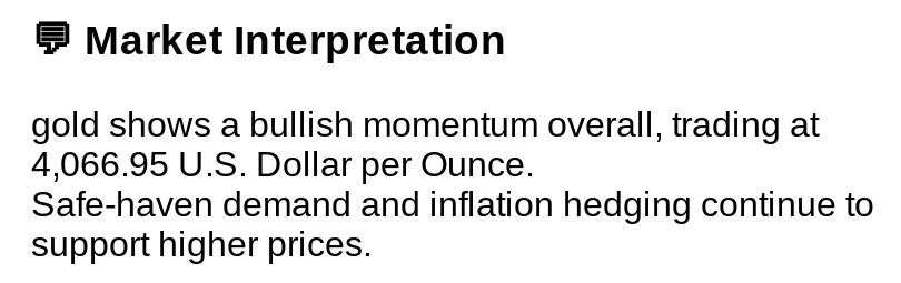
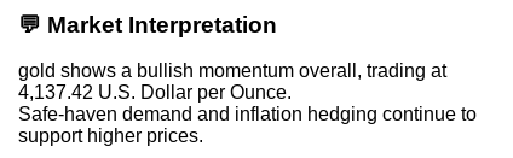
- 4,066.95 U.S. Dollar per Ounce.
+ 4,137.42 U.S. Dollar per Ounce.
